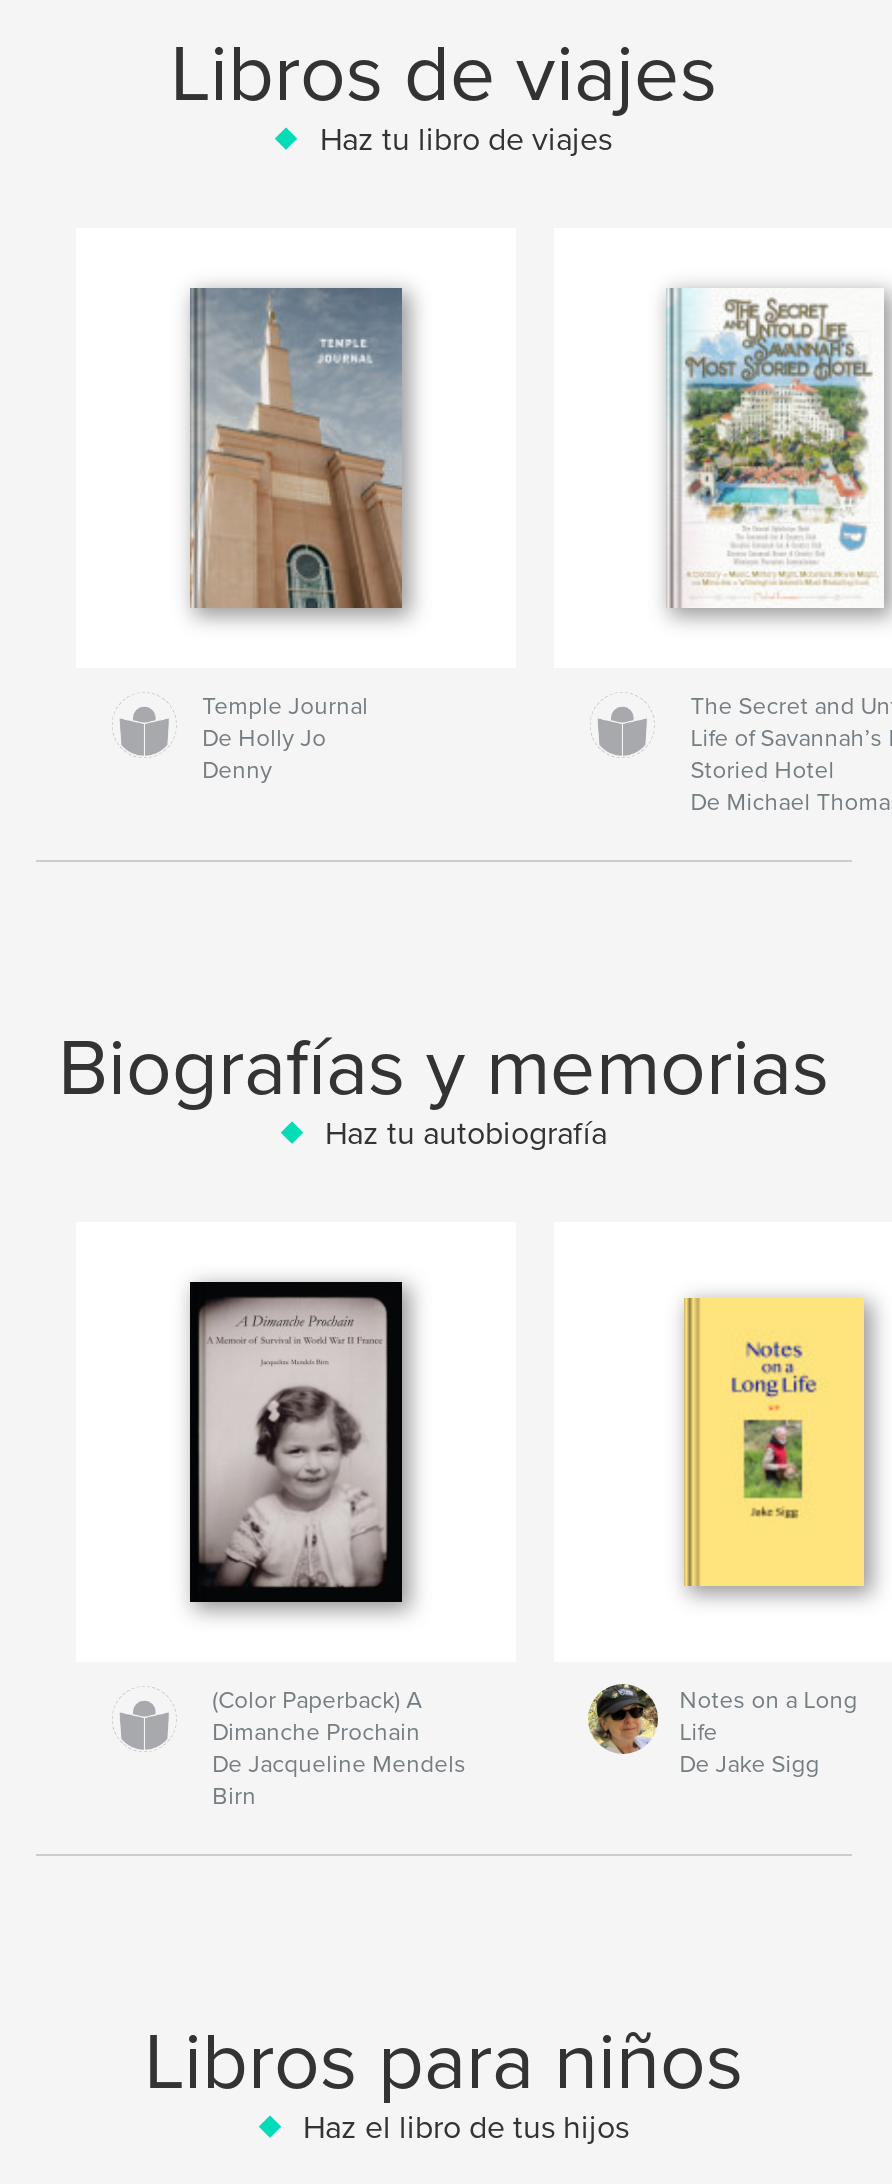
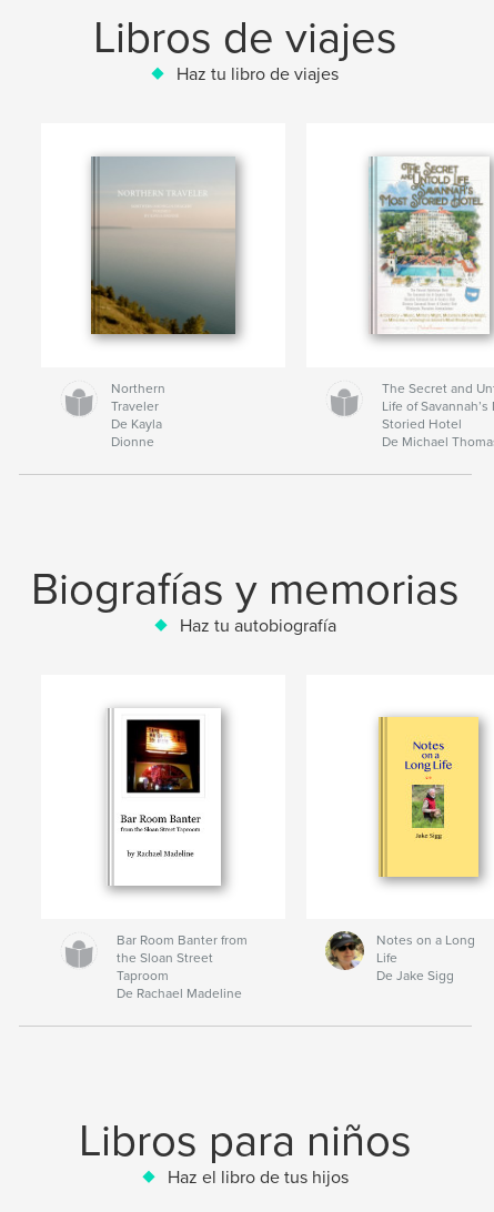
- [image]
- Temple Journal
- De Holly Jo
- Denny
+ [image]
+ Northern
+ Traveler
+ De Kayla
+ Dionne

- [image]
+ [image]

- (Color Paperback) A
- Dimanche Prochain
- De Jacqueline Mendels
- Birn
+ Bar Room Banter from
+ the Sloan Street
+ Taproom
+ De Rachael Madeline
